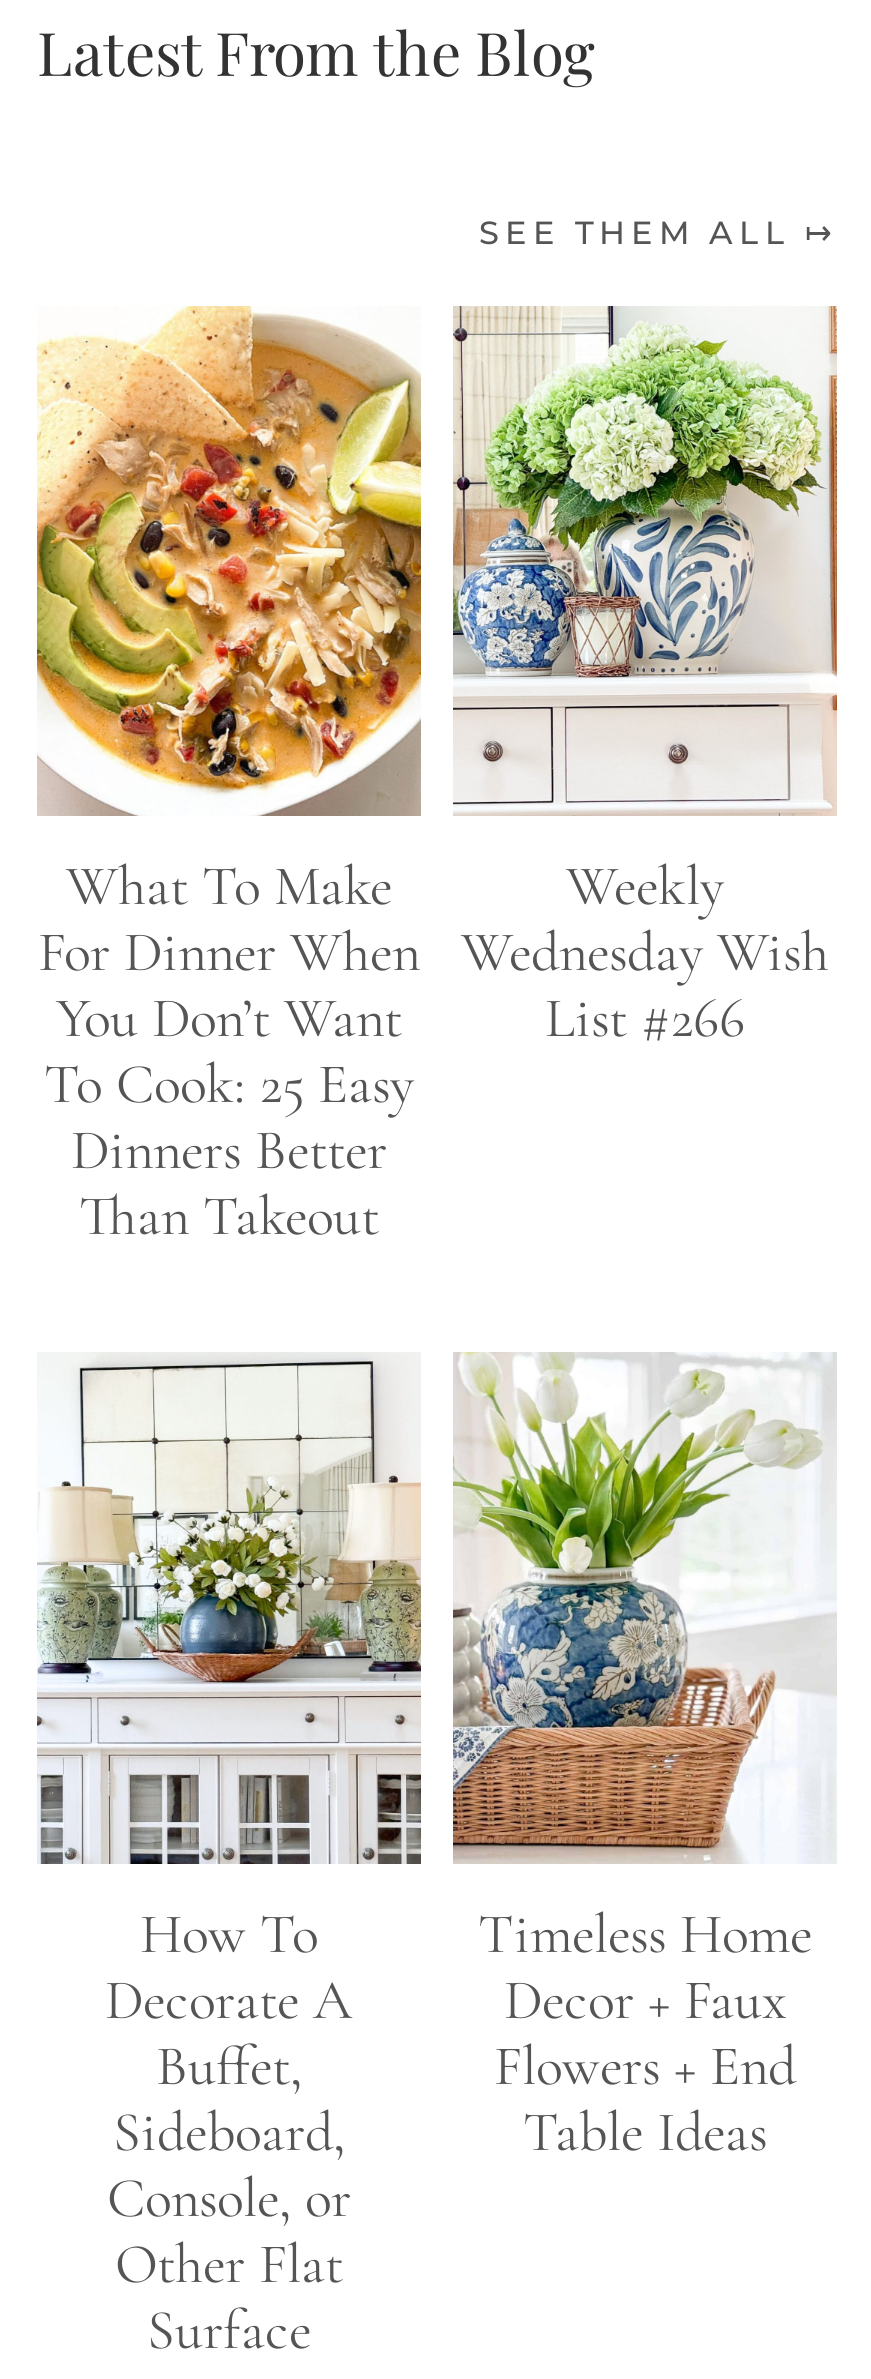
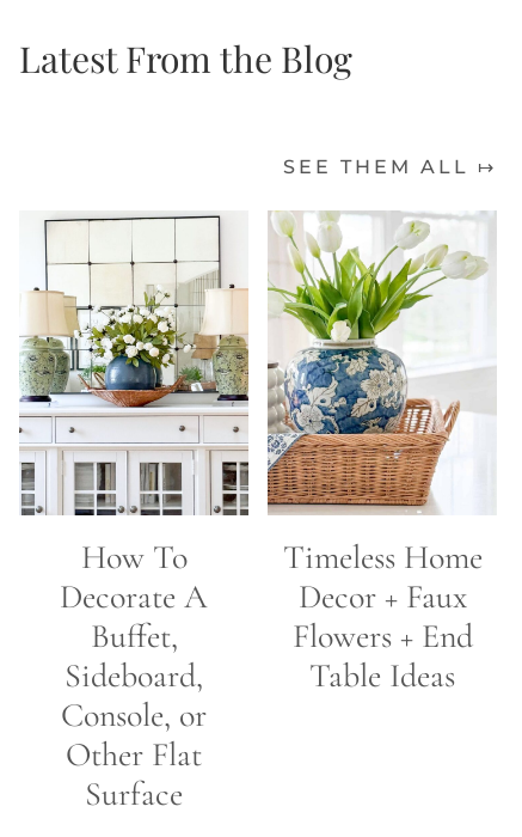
- [image]
- What To Make
- For Dinner When
- You Don’t Want
- To Cook: 25 Easy
- Dinners Better
- Than Takeout

- [image]
- Weekly
- Wednesday Wish
- List #266
